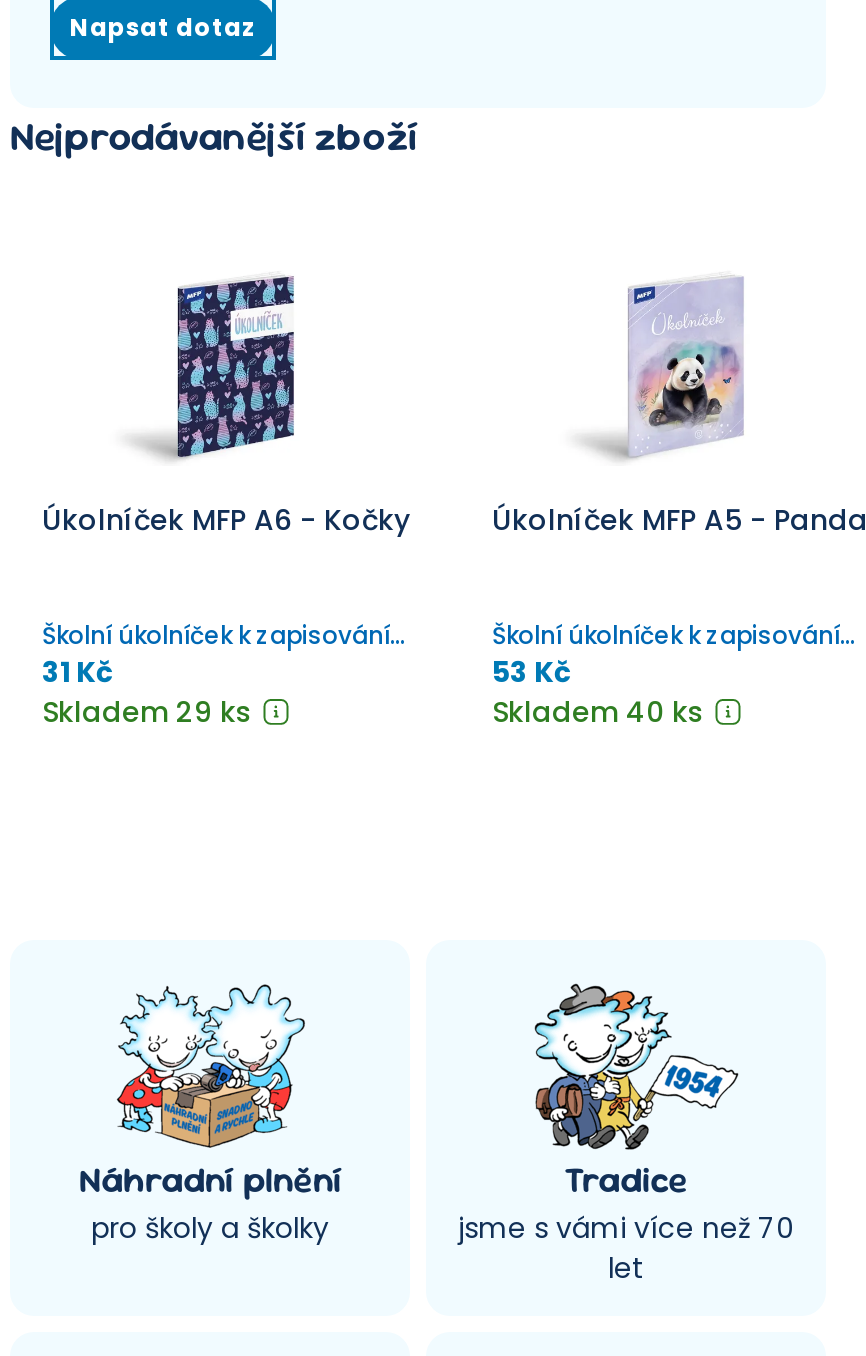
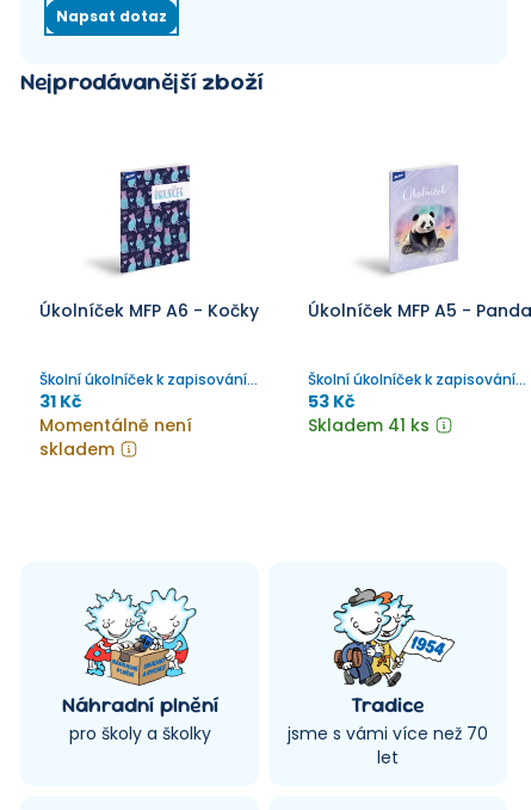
- Skladem 29 ks
+ Momentálně není
+ skladem

- Skladem 40 ks
+ Skladem 41 ks
